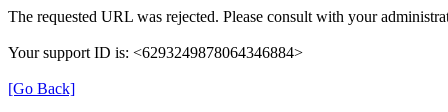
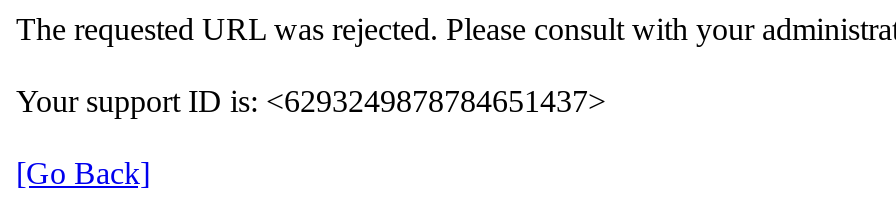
- Your support ID is: <6293249878064346884>
+ Your support ID is: <6293249878784651437>
